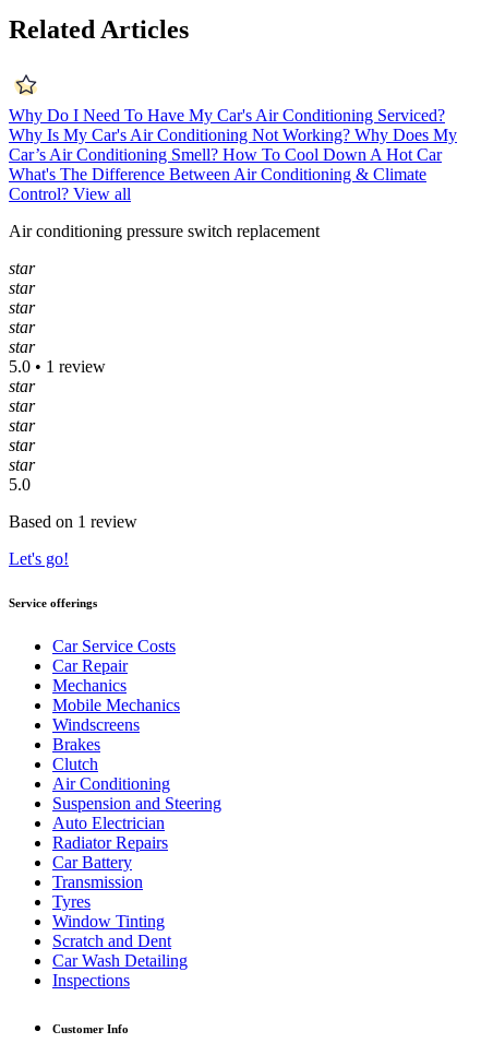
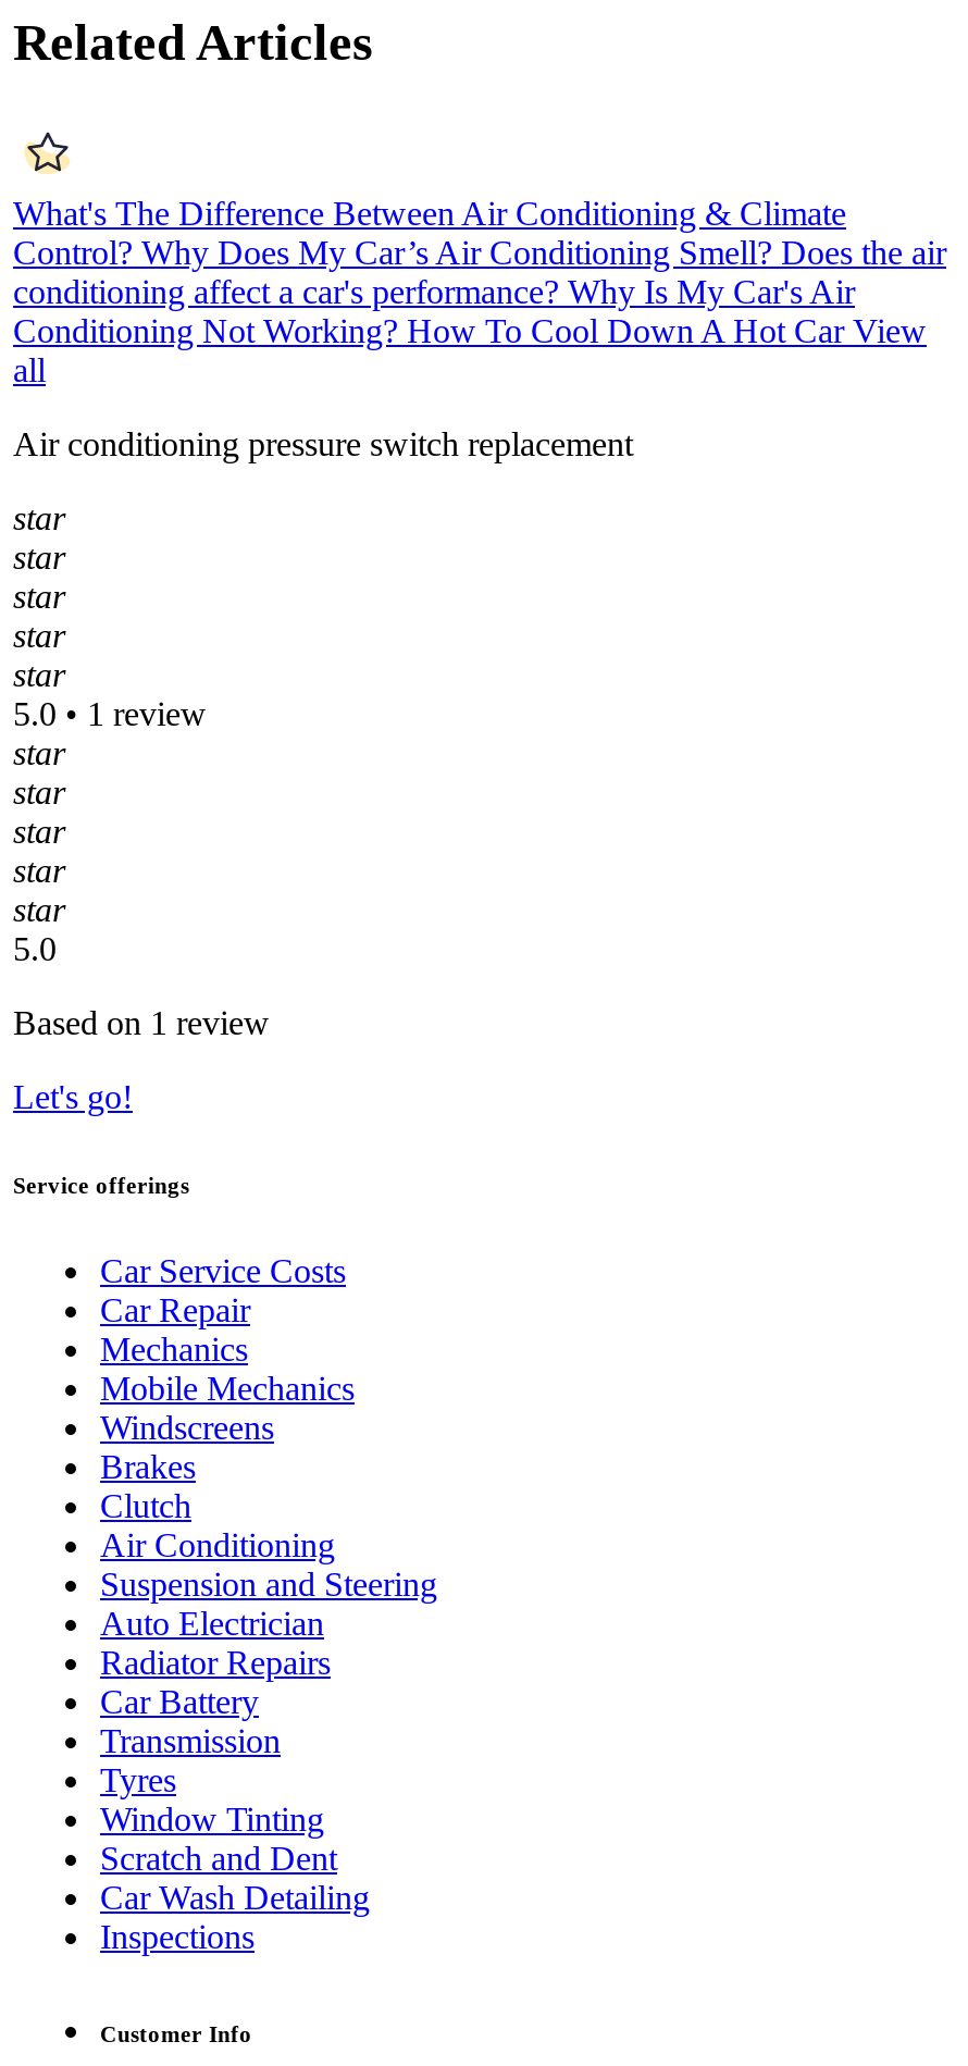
- Why Do I Need To Have My Car's Air Conditioning Serviced?
- Why Is My Car's Air Conditioning Not Working? Why Does My
- Car’s Air Conditioning Smell? How To Cool Down A Hot Car

moved up: What's The Difference Between Air Conditioning & Climate

- Control? View all
+ Control? Why Does My Car’s Air Conditioning Smell? Does the air
+ conditioning affect a car's performance? Why Is My Car's Air
+ Conditioning Not Working? How To Cool Down A Hot Car View
+ all
